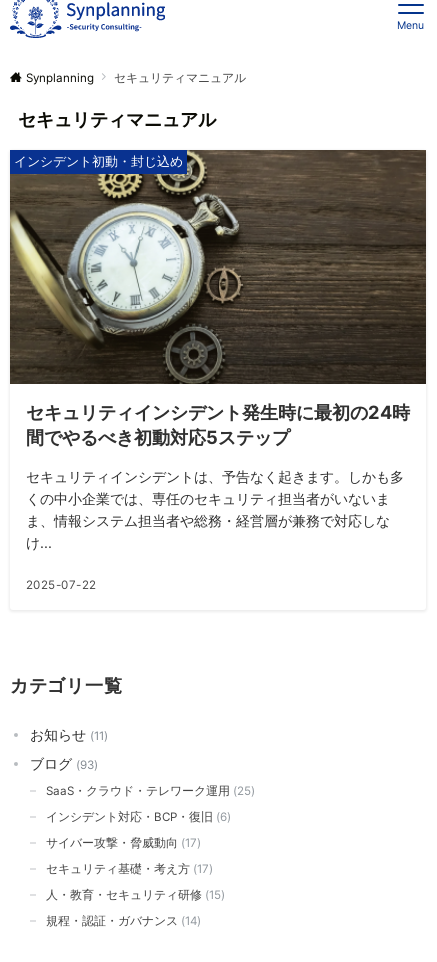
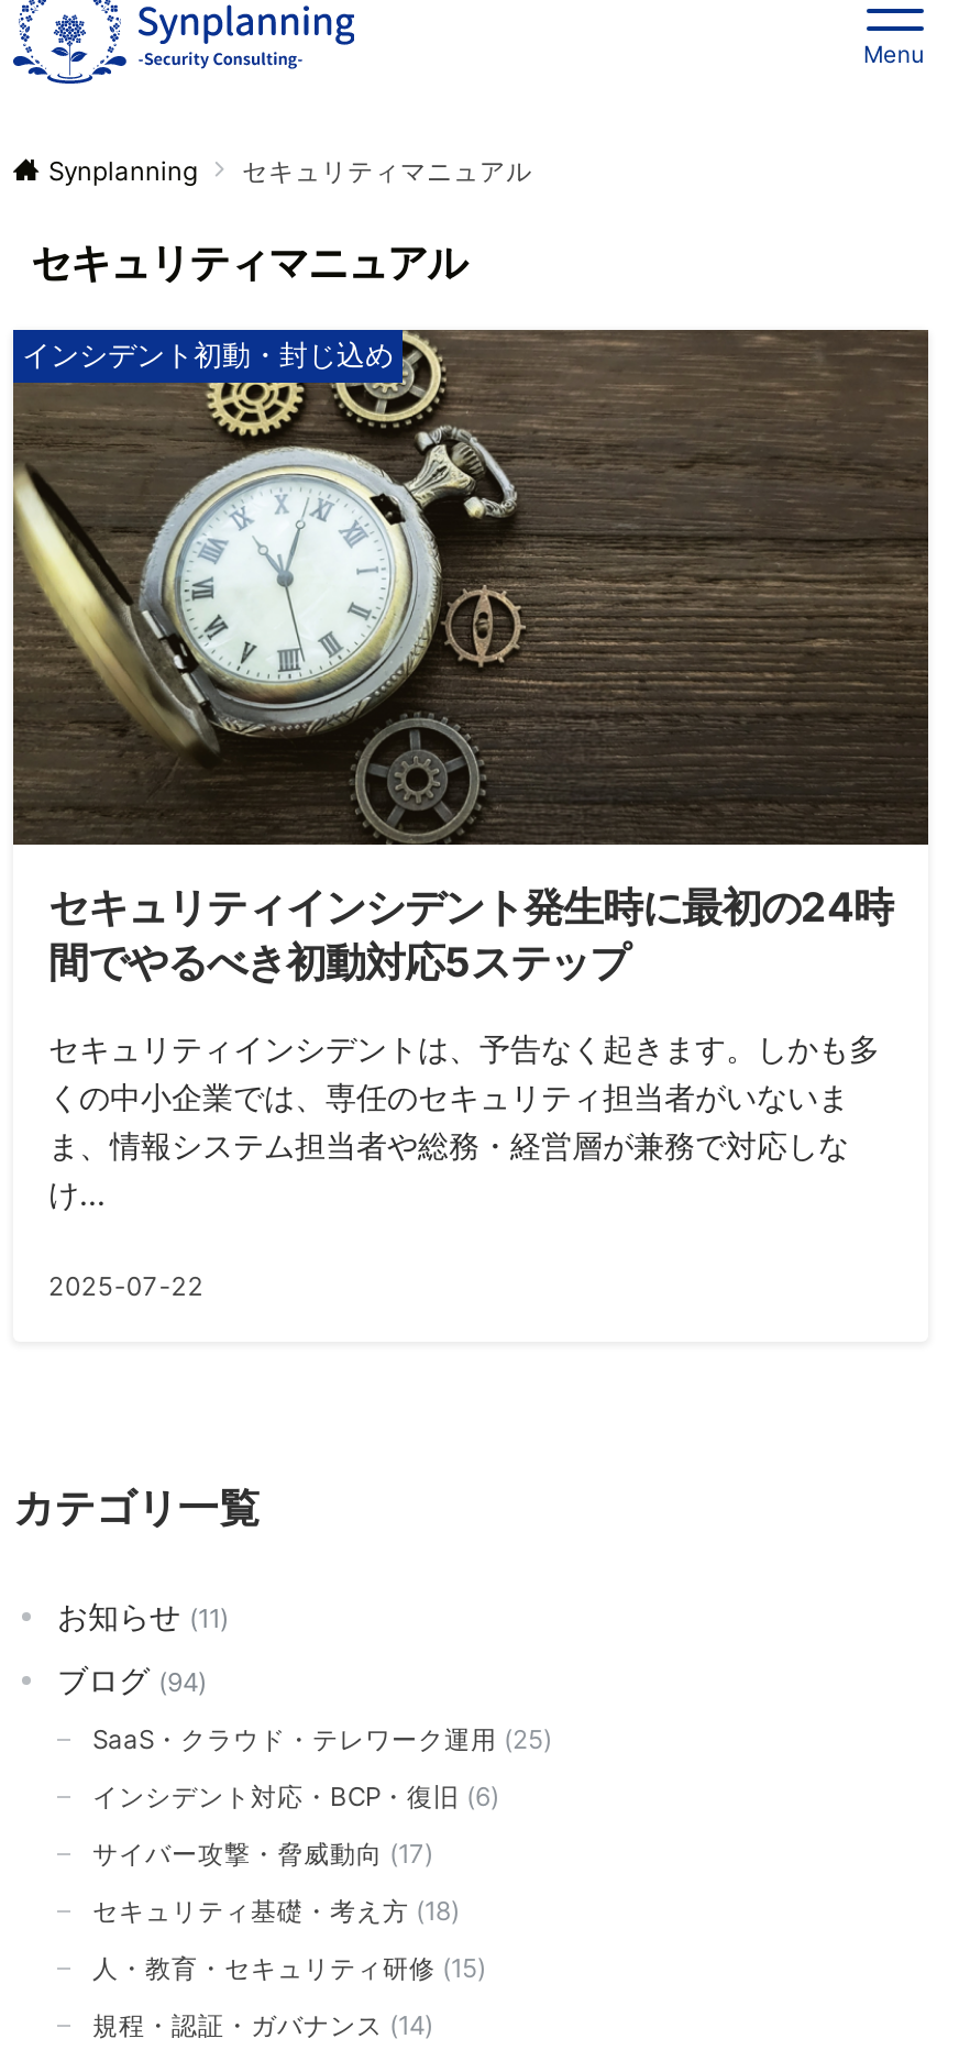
- ブログ 93
+ ブログ 94

- セキュリティ基礎・考え方 17
+ セキュリティ基礎・考え方 18
